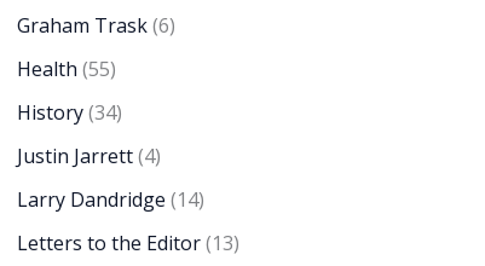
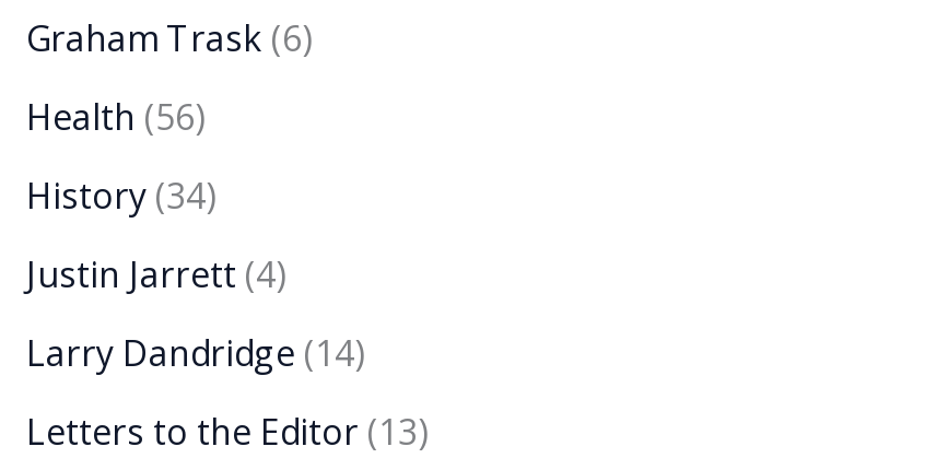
- Health (55)
+ Health (56)
